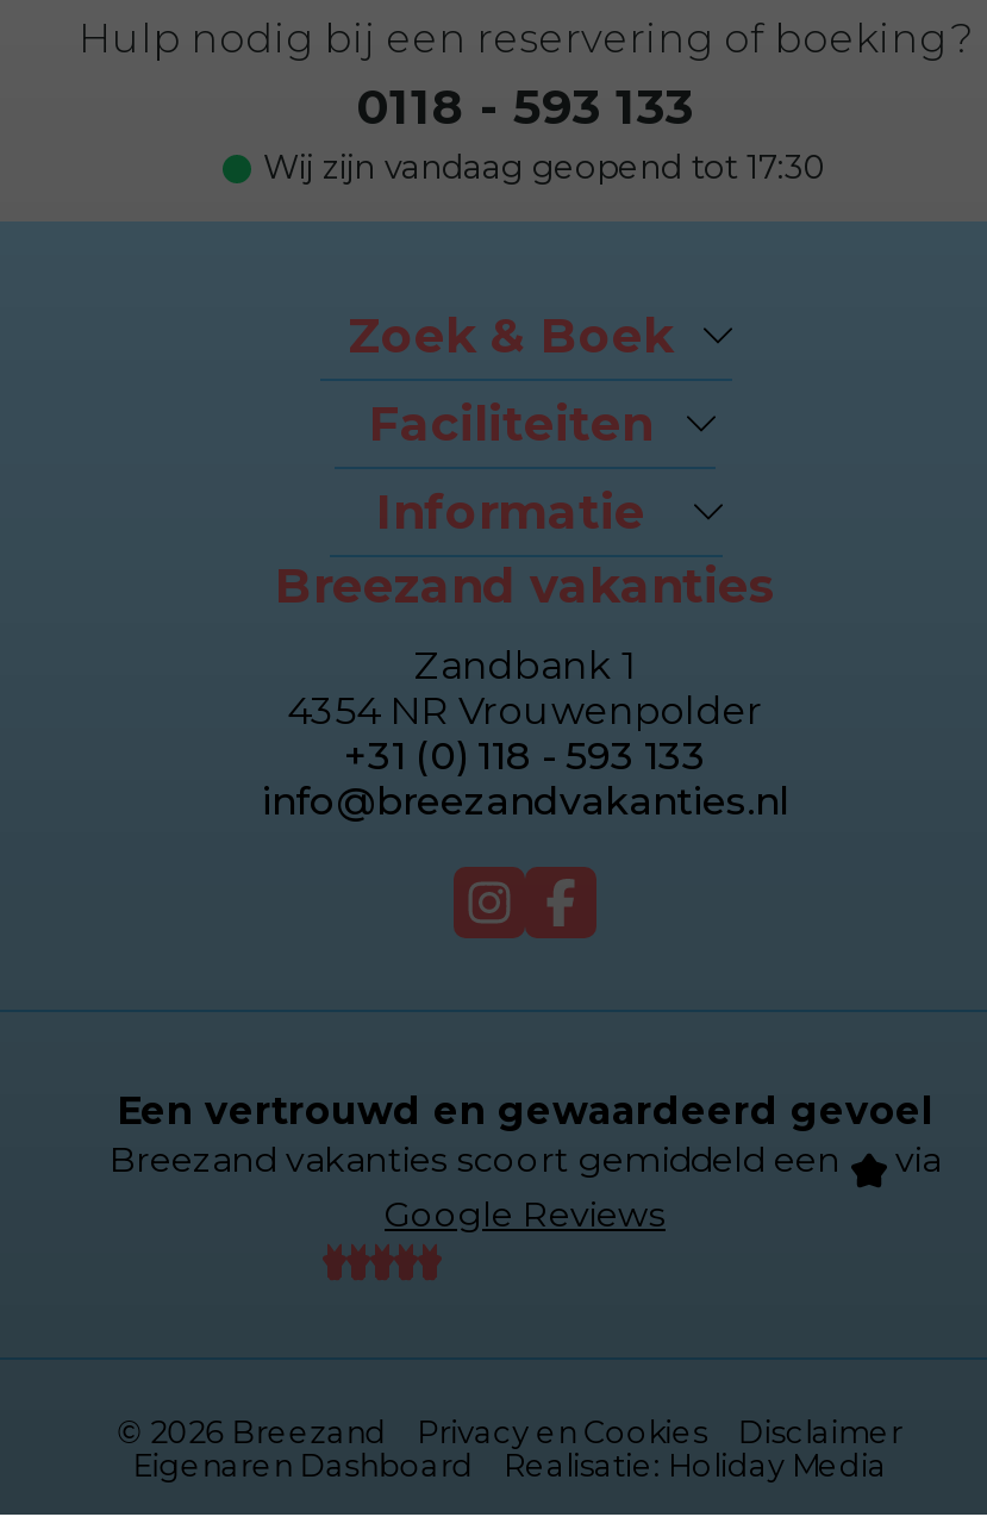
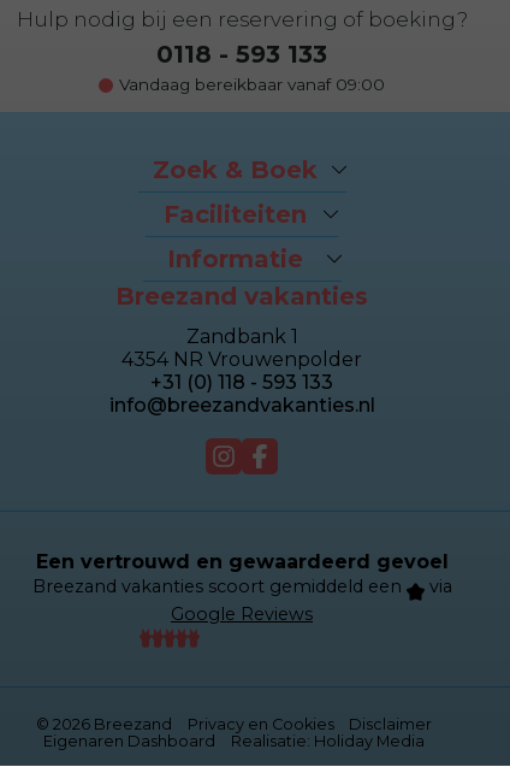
- Wij zijn vandaag geopend tot 17:30
+ Vandaag bereikbaar vanaf 09:00
